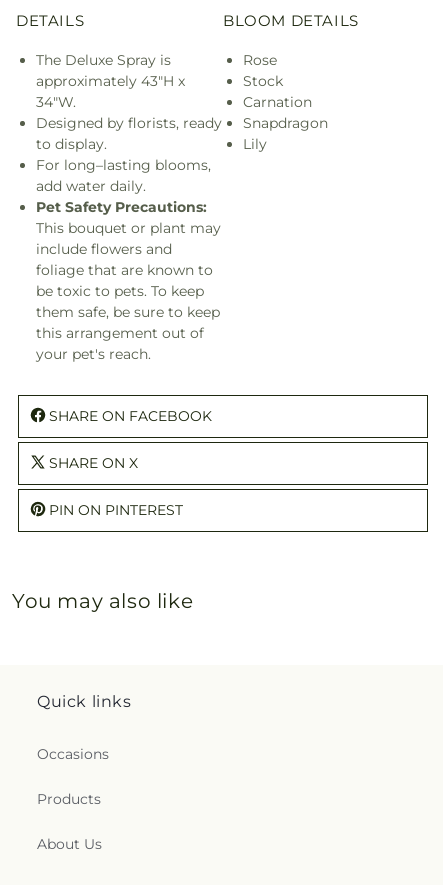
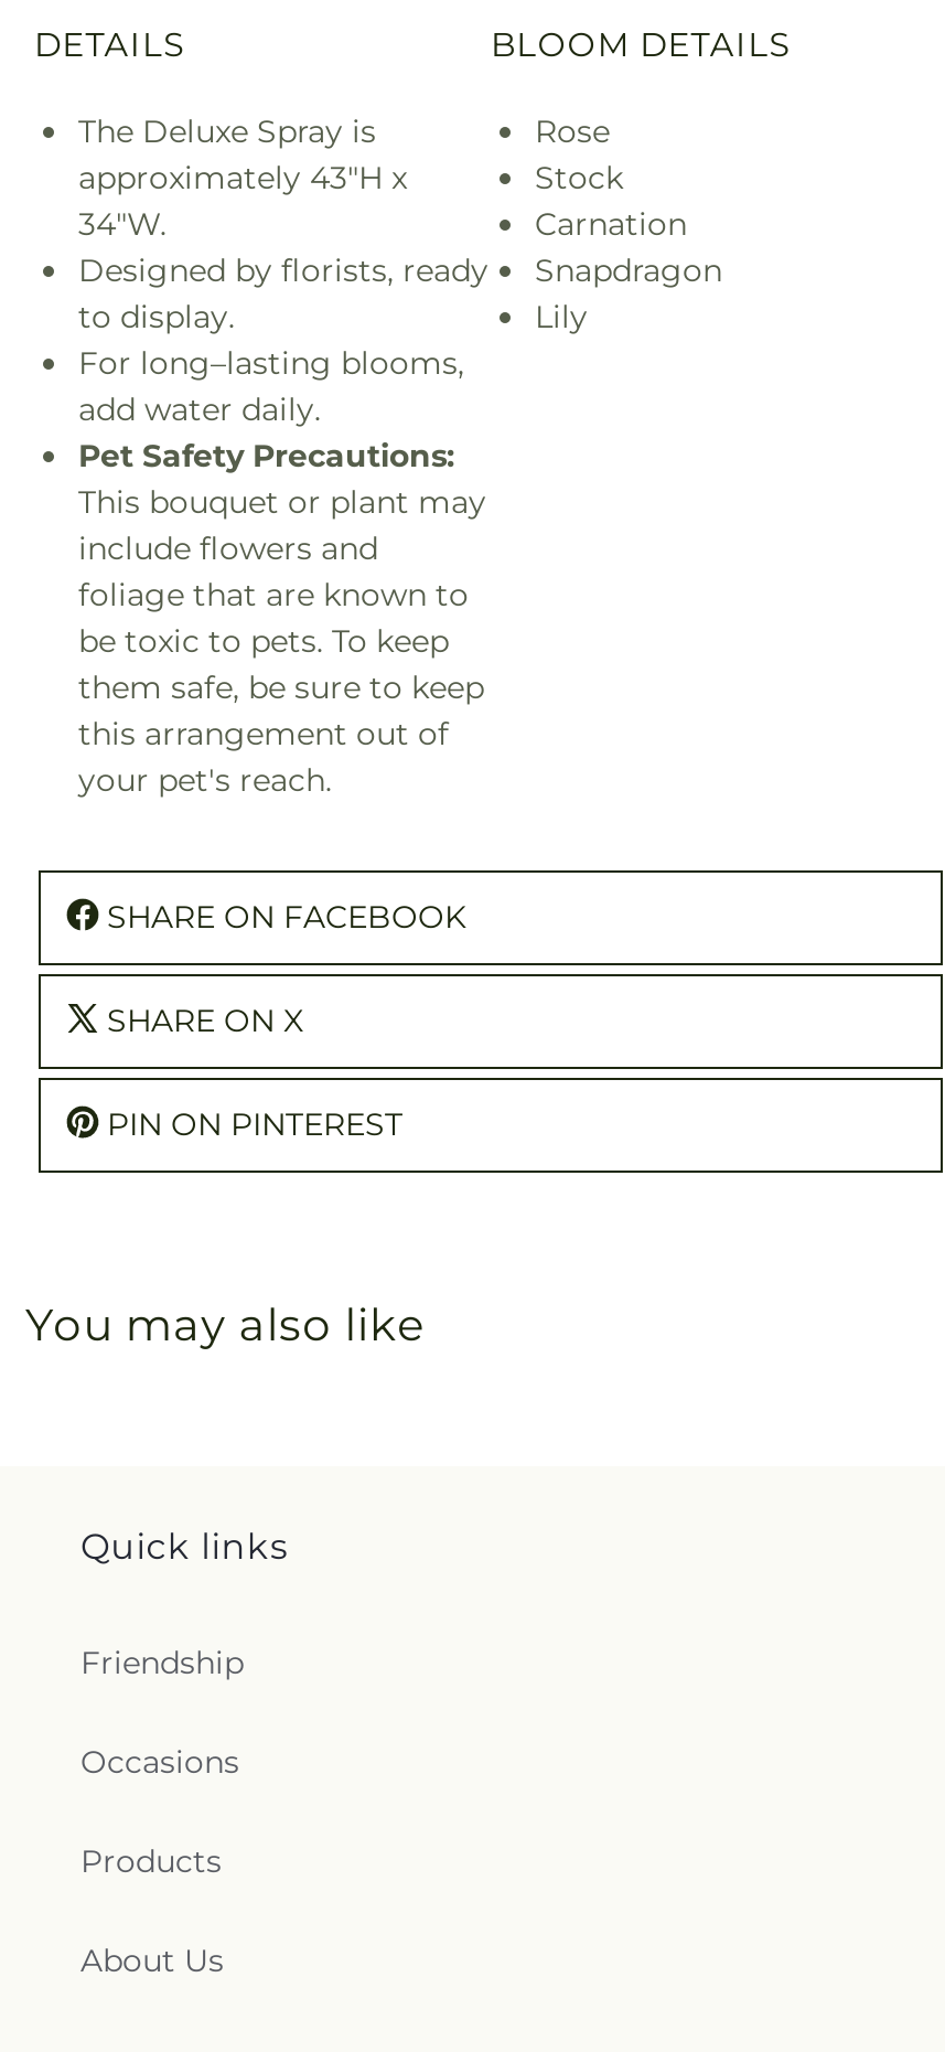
+ Friendship
